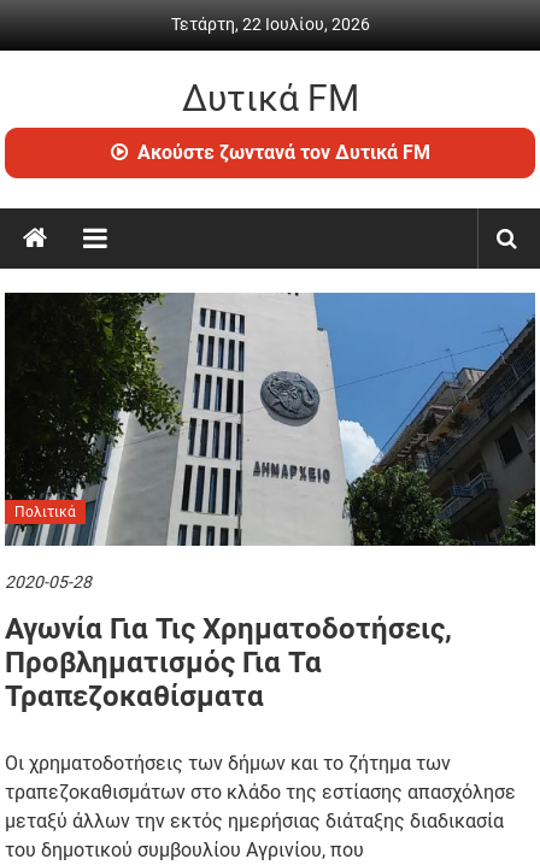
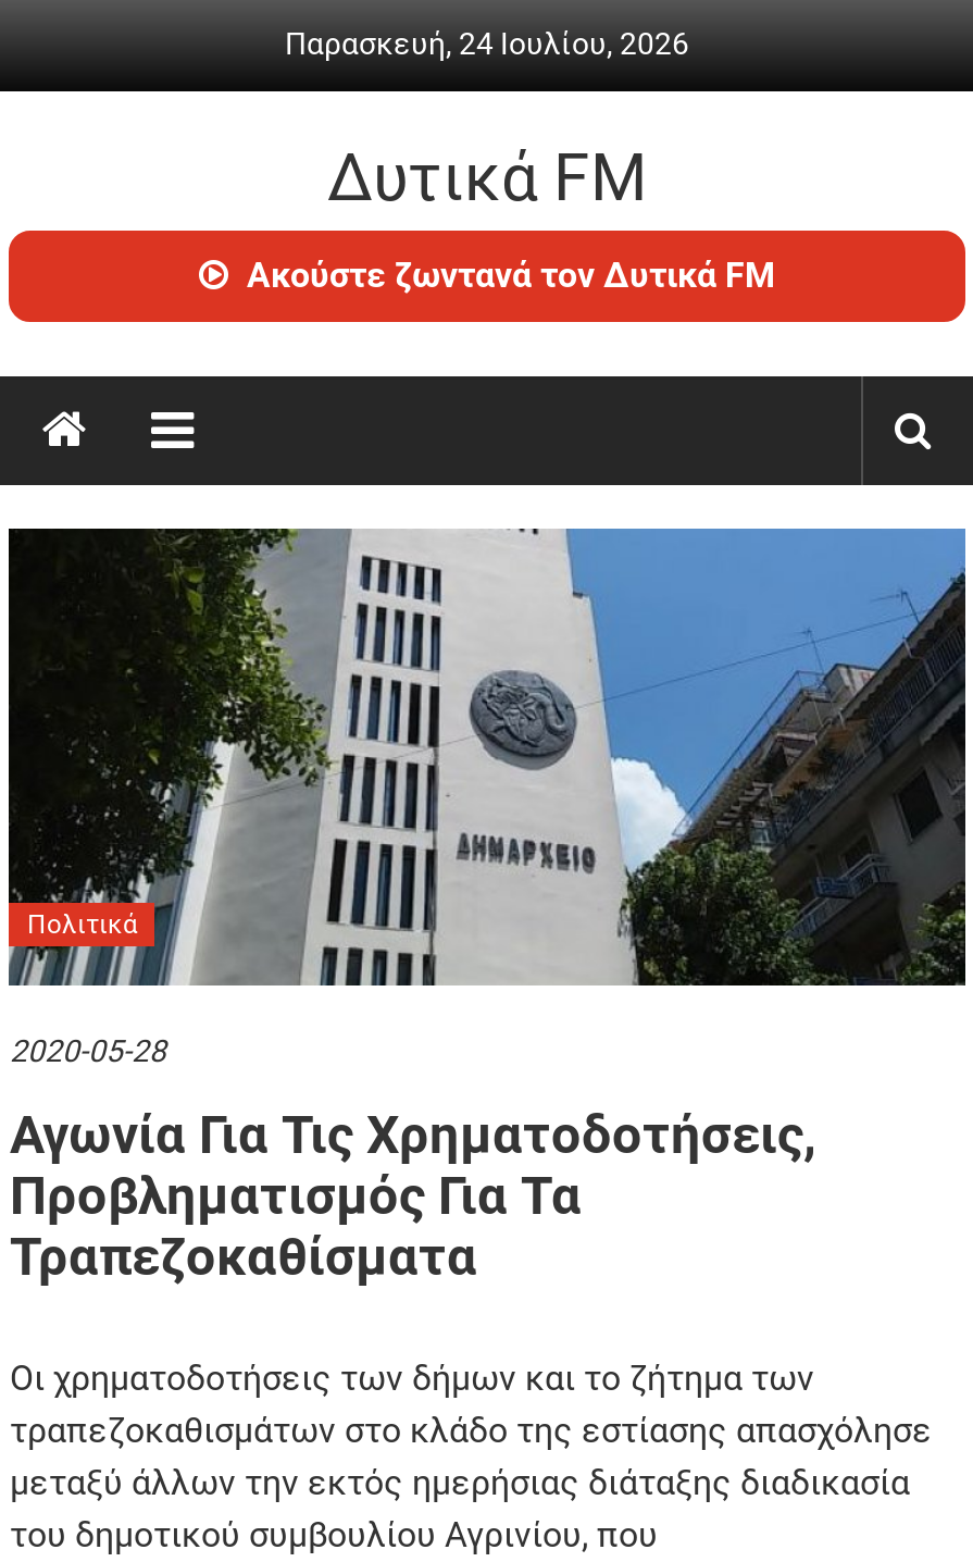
- Τετάρτη, 22 Ιουλίου, 2026
+ Παρασκευή, 24 Ιουλίου, 2026
